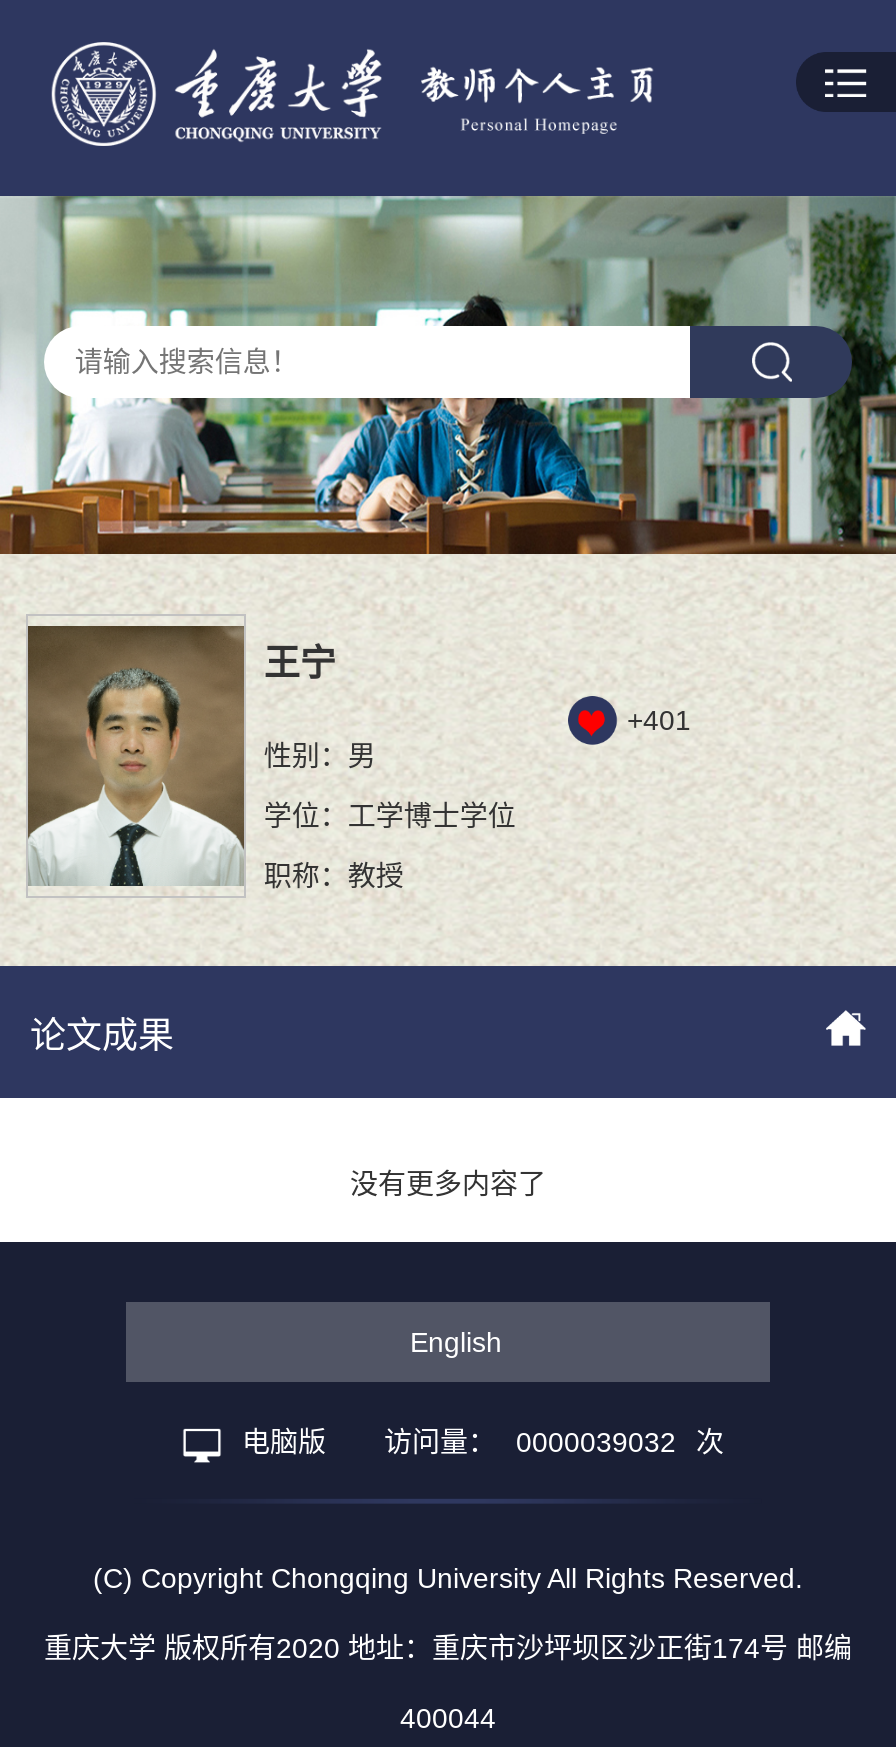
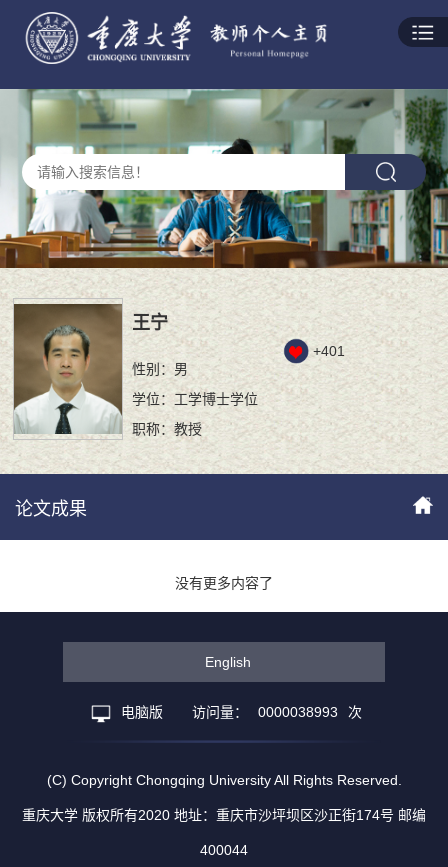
- 电脑版 访问量： 0000039032 次
+ 电脑版 访问量： 0000038993 次
